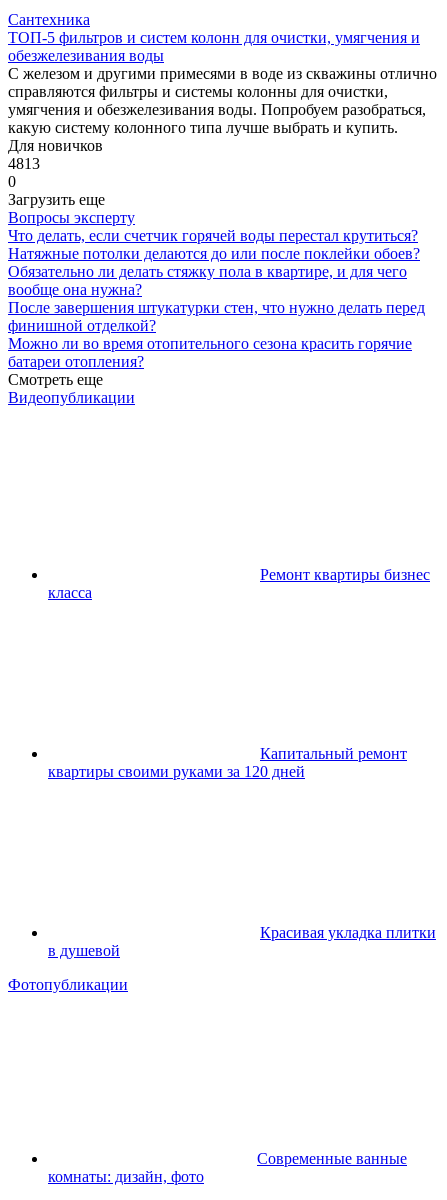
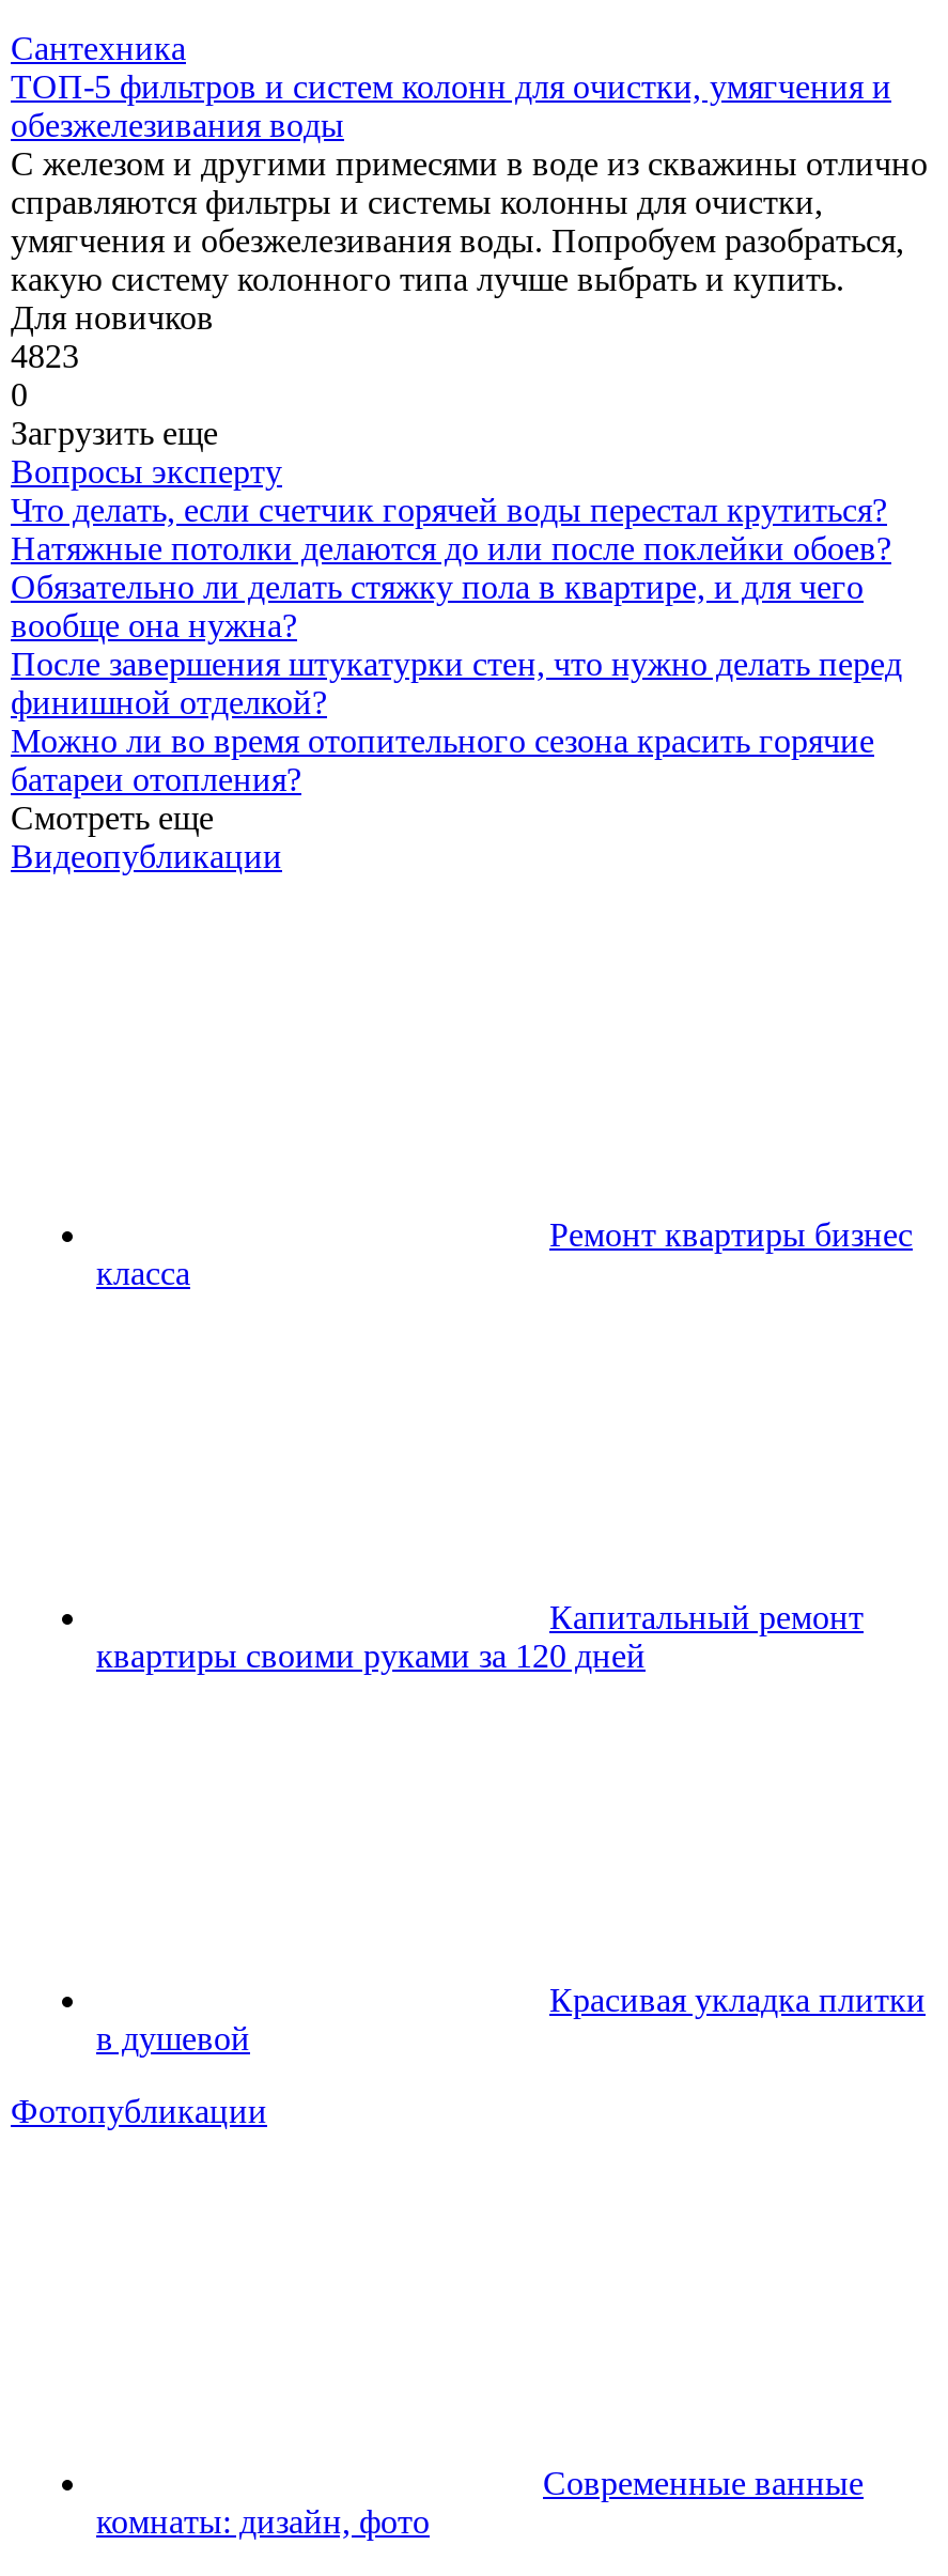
- 4813
+ 4823
